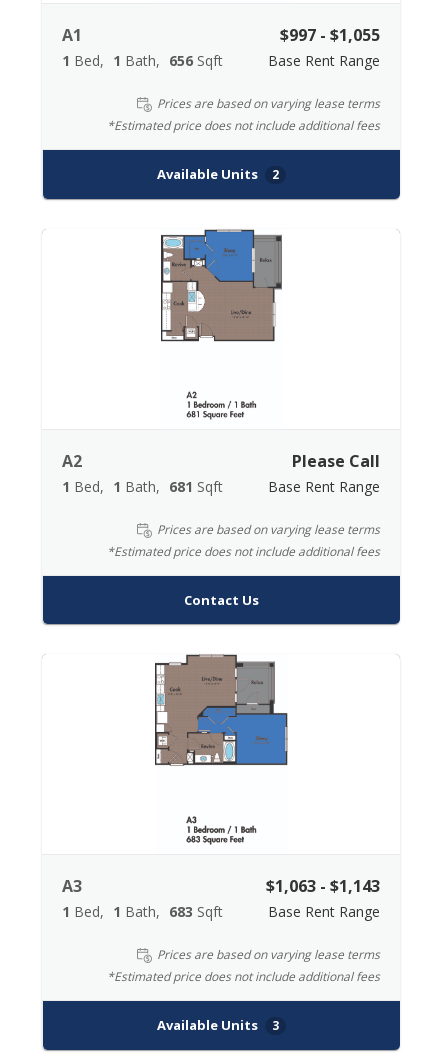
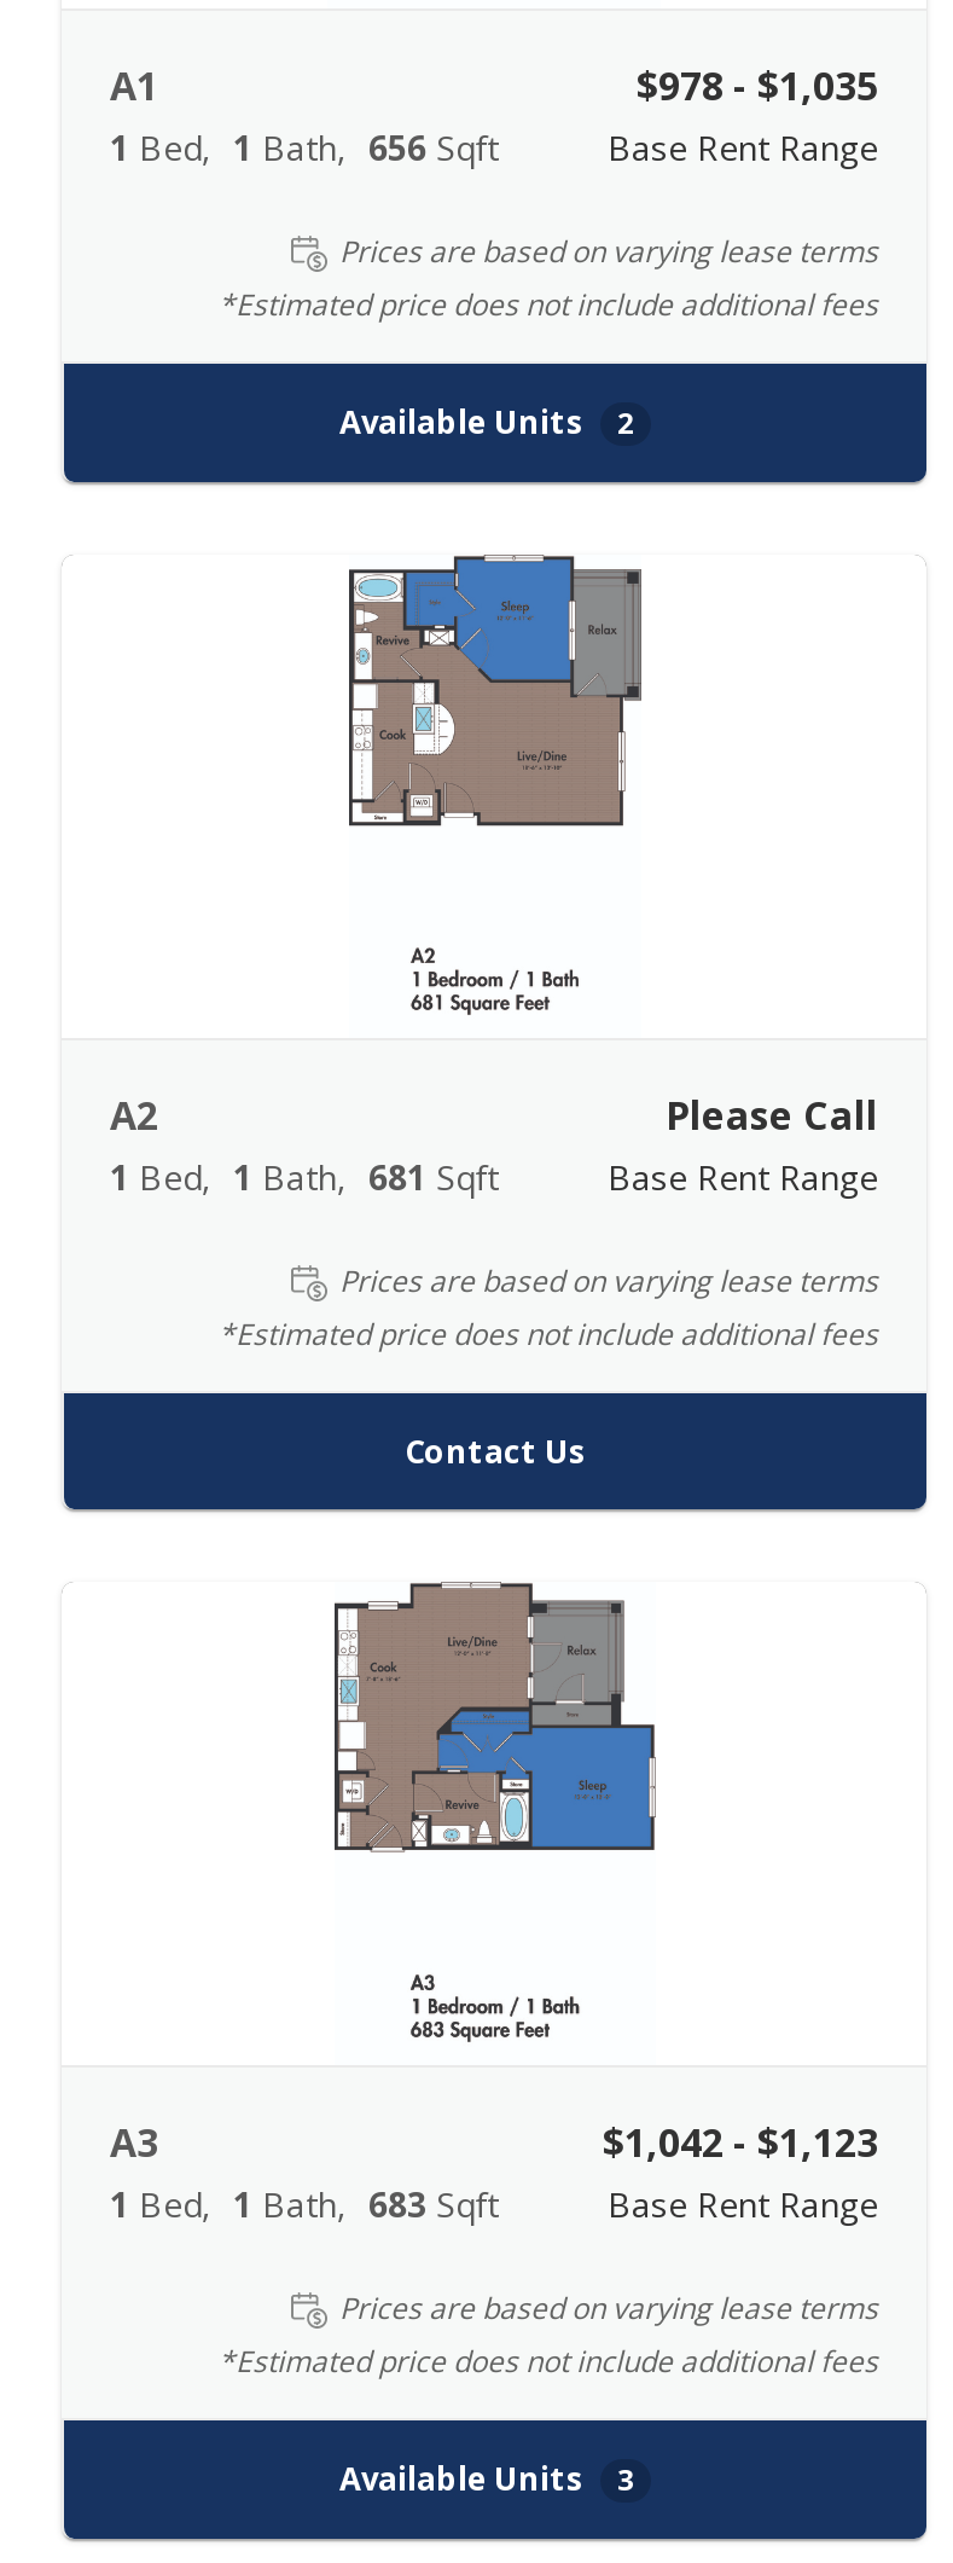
- $997 - $1,055
+ $978 - $1,035

- $1,063 - $1,143
+ $1,042 - $1,123
